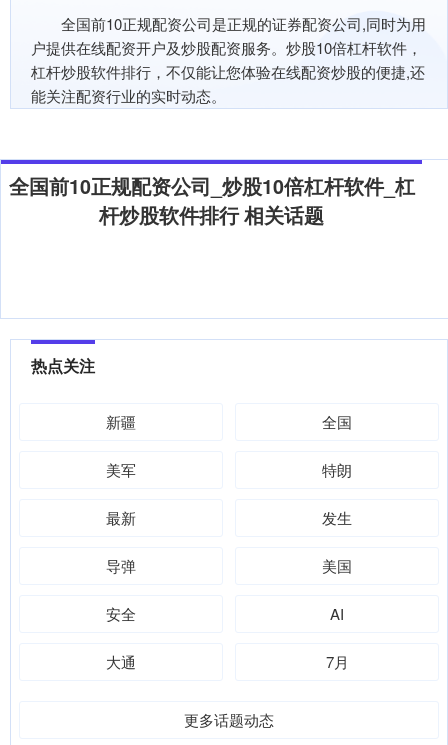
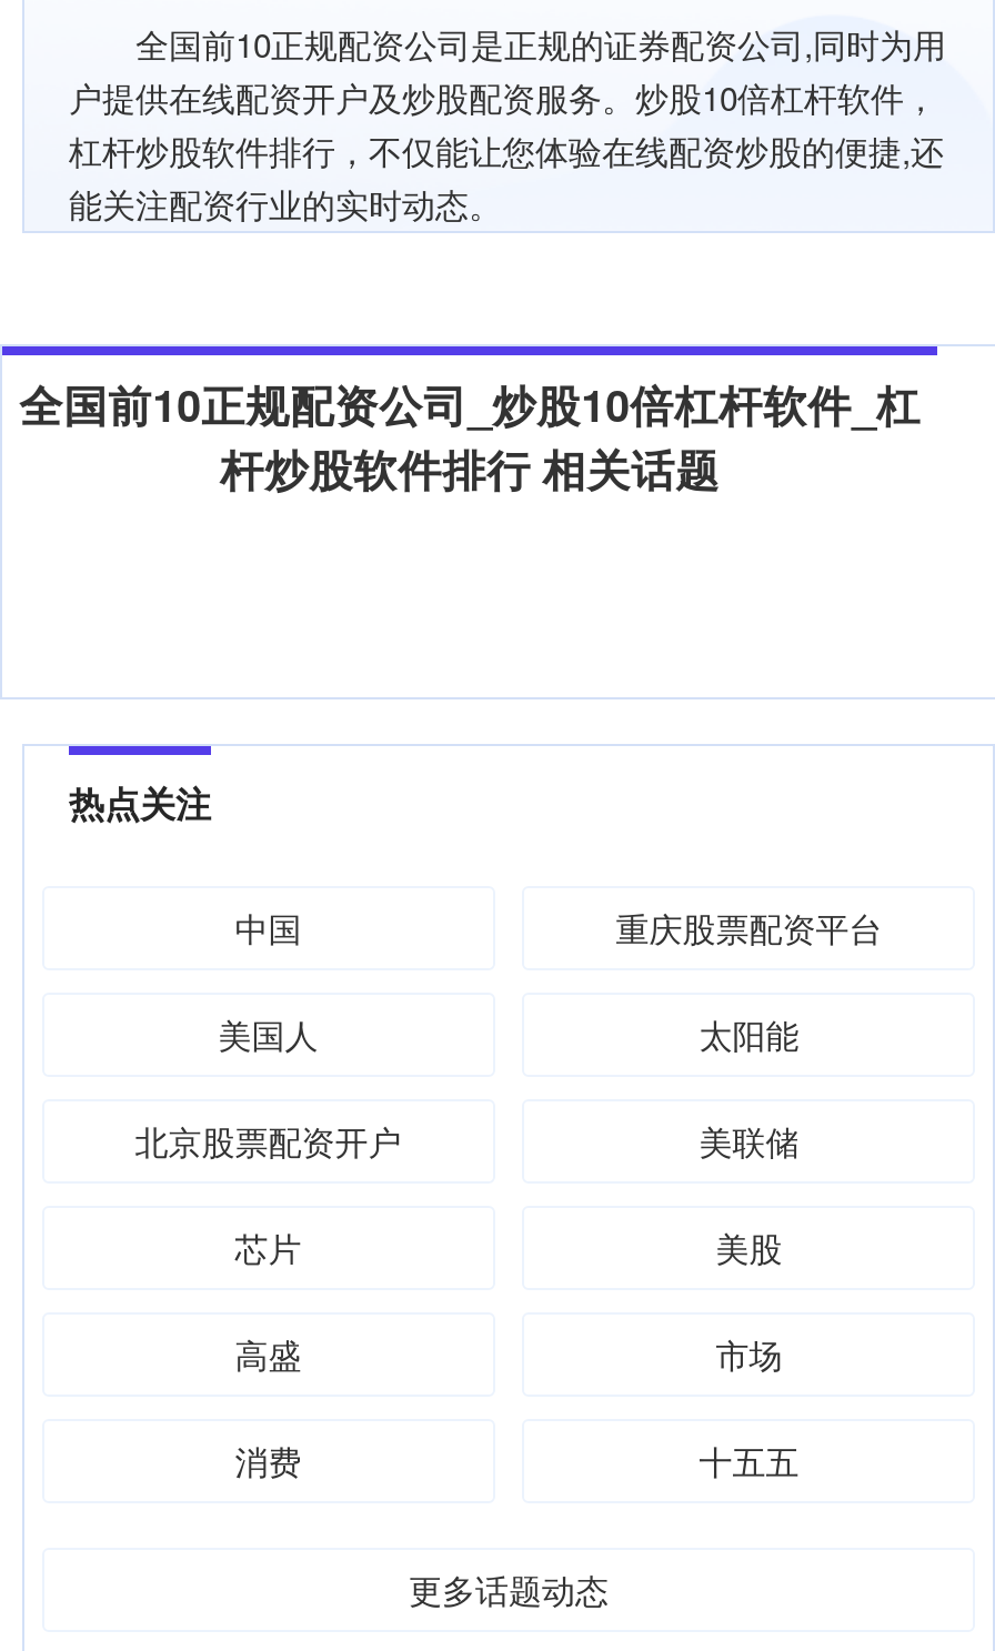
- 新疆
- 全国
+ 中国
+ 重庆股票配资平台

- 美军
- 特朗
+ 美国人
+ 太阳能

- 最新
- 发生
+ 北京股票配资开户
+ 美联储

- 导弹
- 美国
+ 芯片
+ 美股

- 安全
- AI
+ 高盛
+ 市场

- 大通
- 7月
+ 消费
+ 十五五
